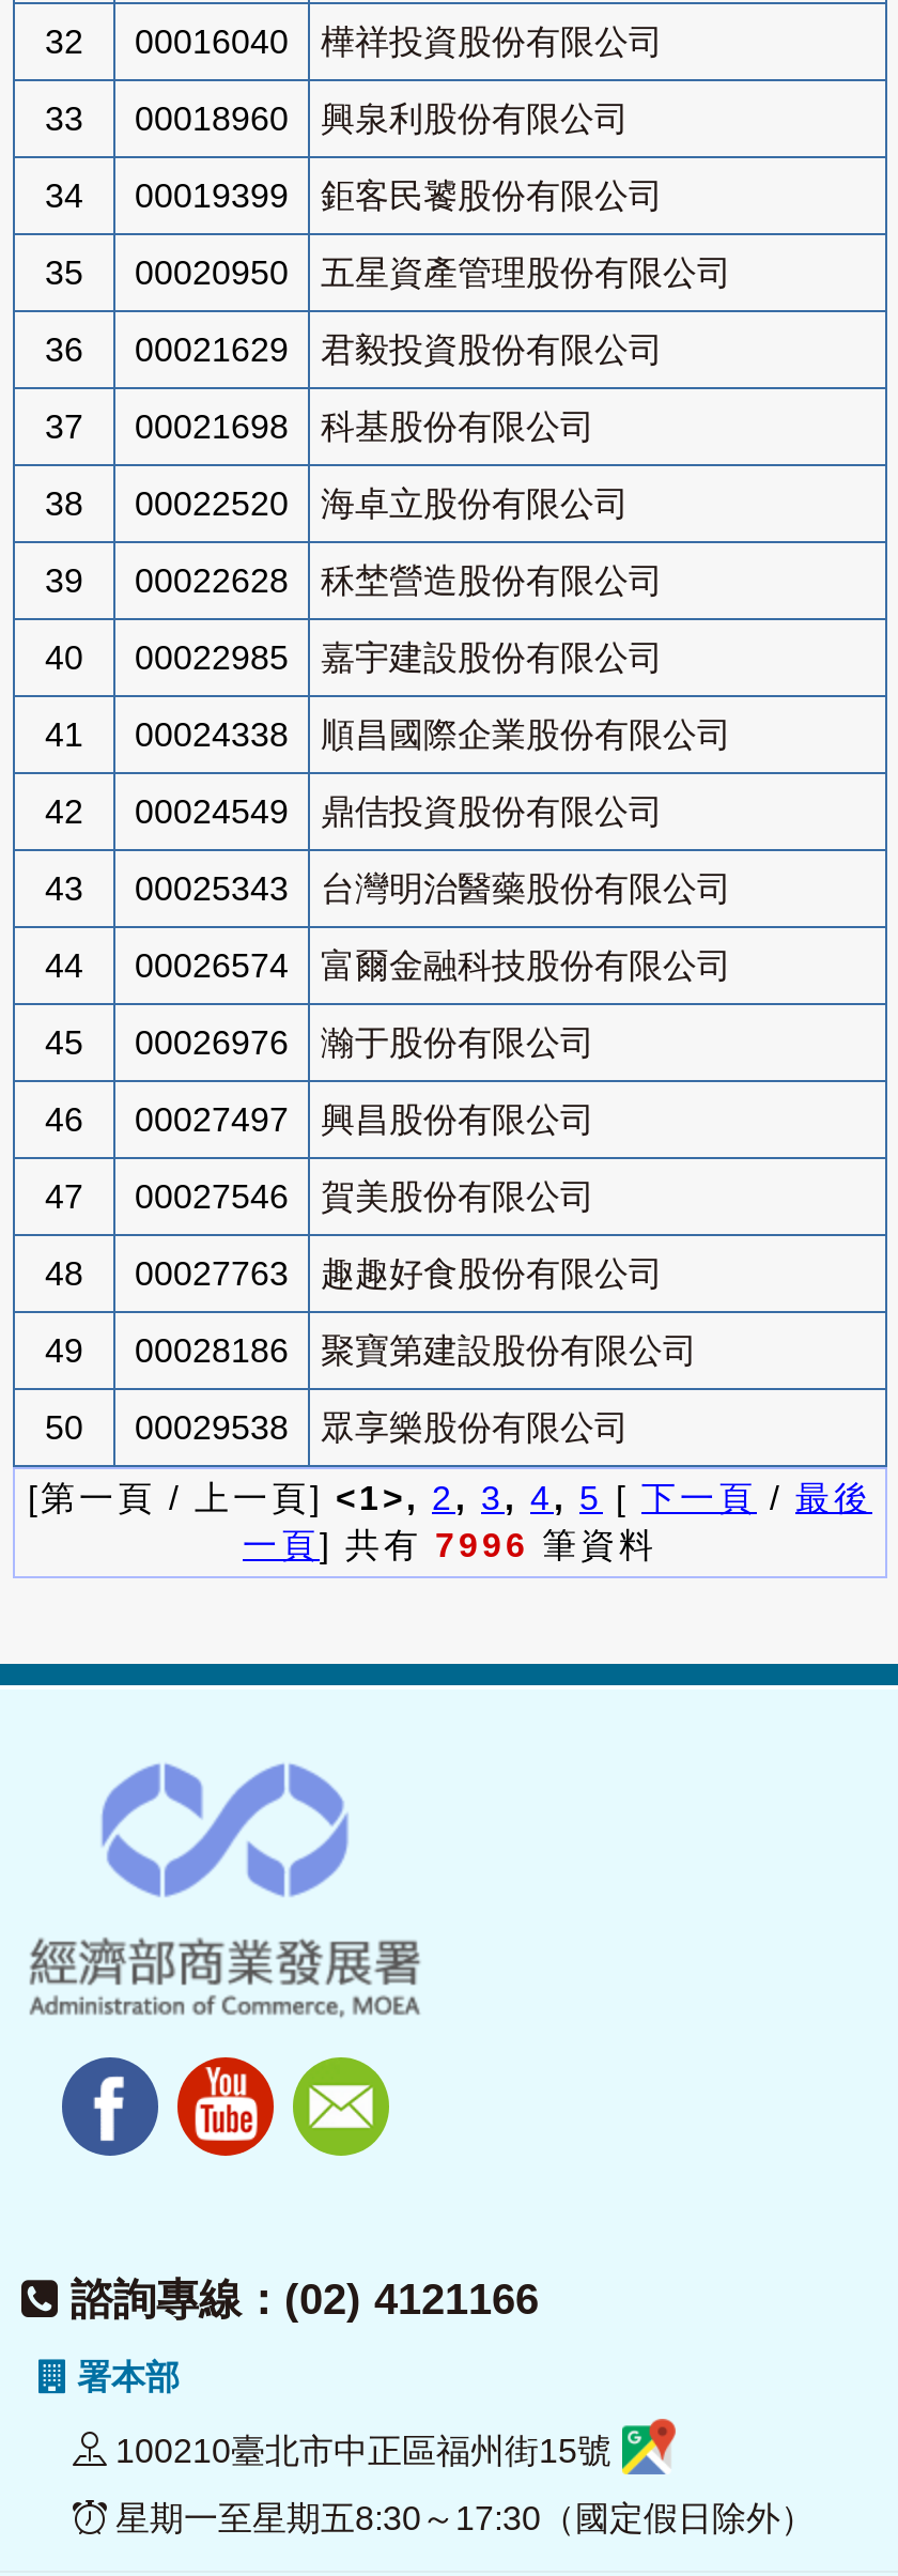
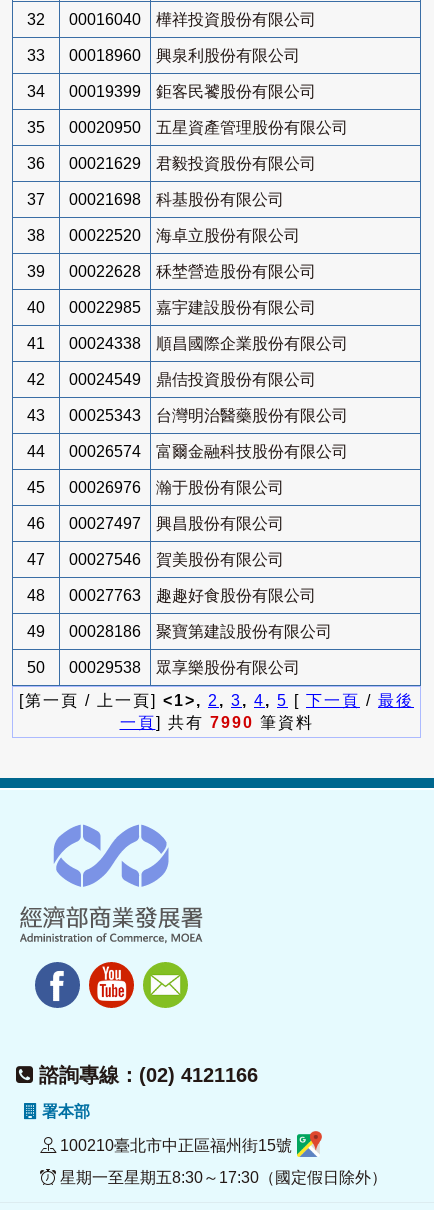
- 一頁] 共有7996筆資料
+ 一頁] 共有7990筆資料
